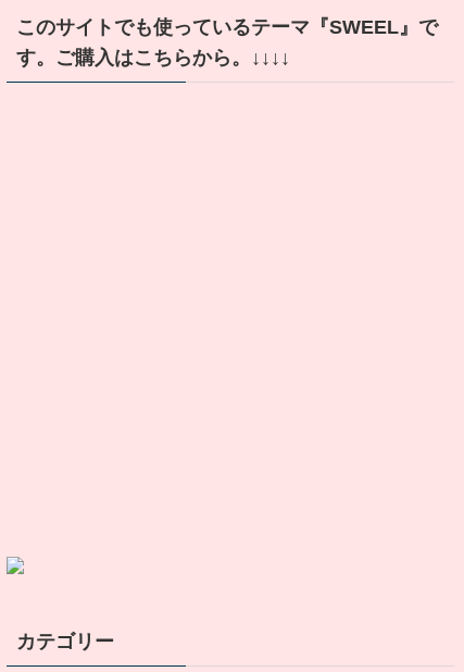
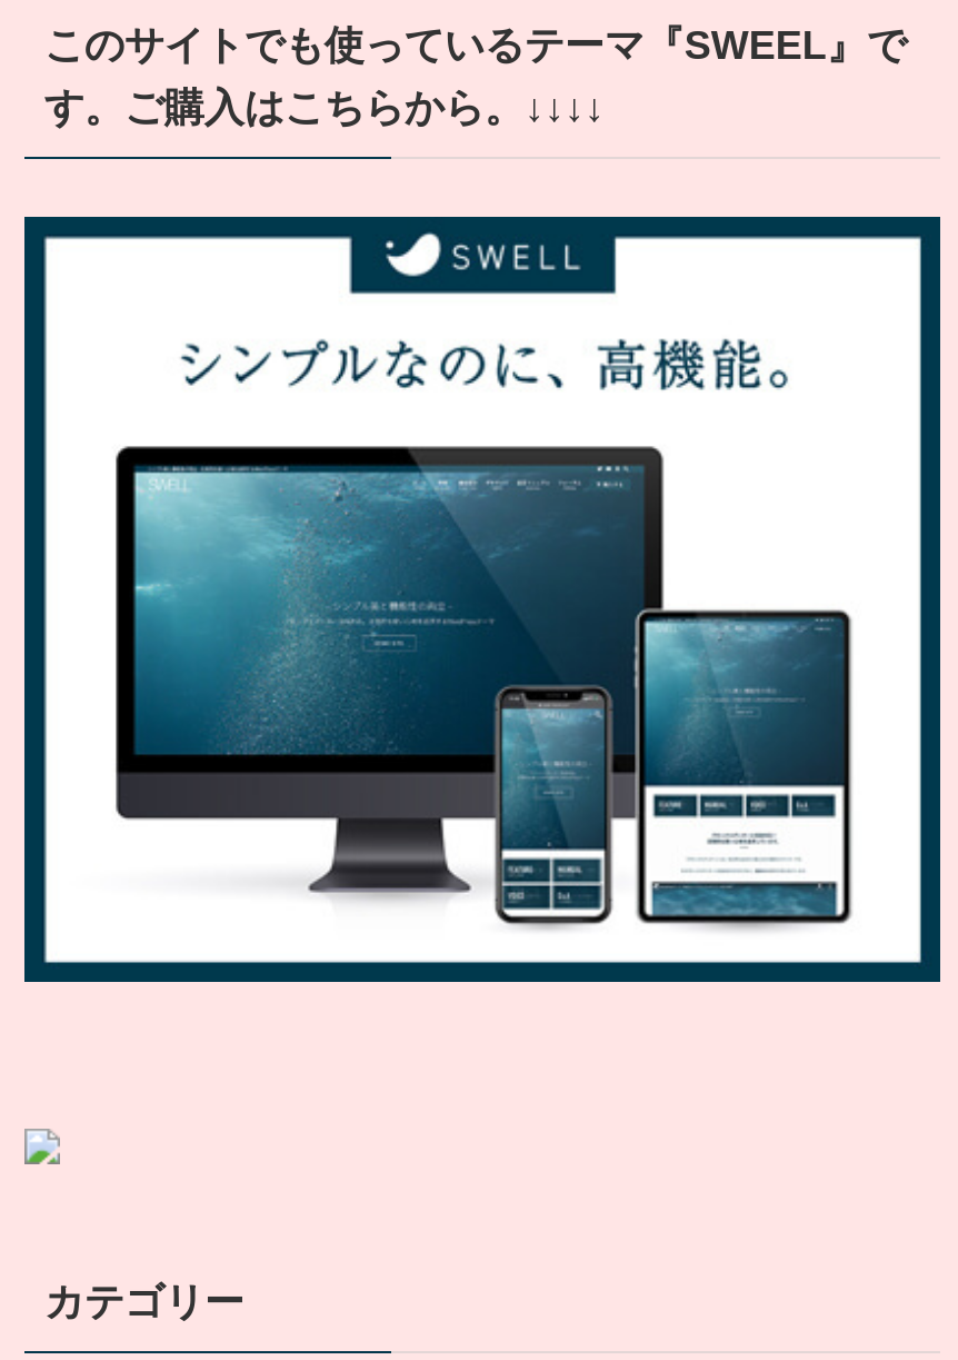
+ [image]
